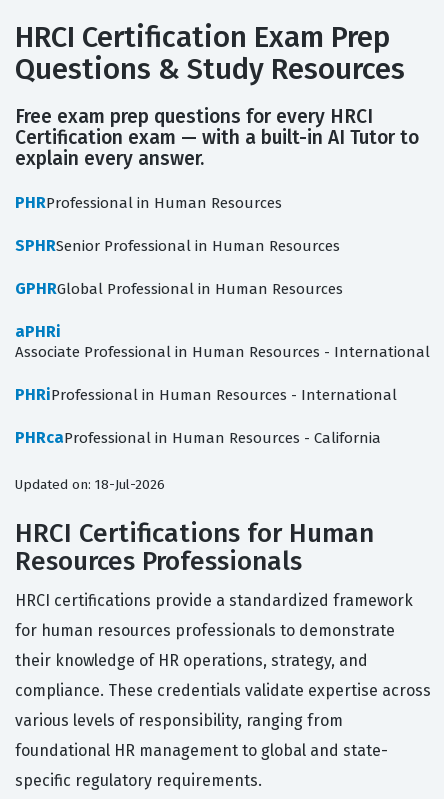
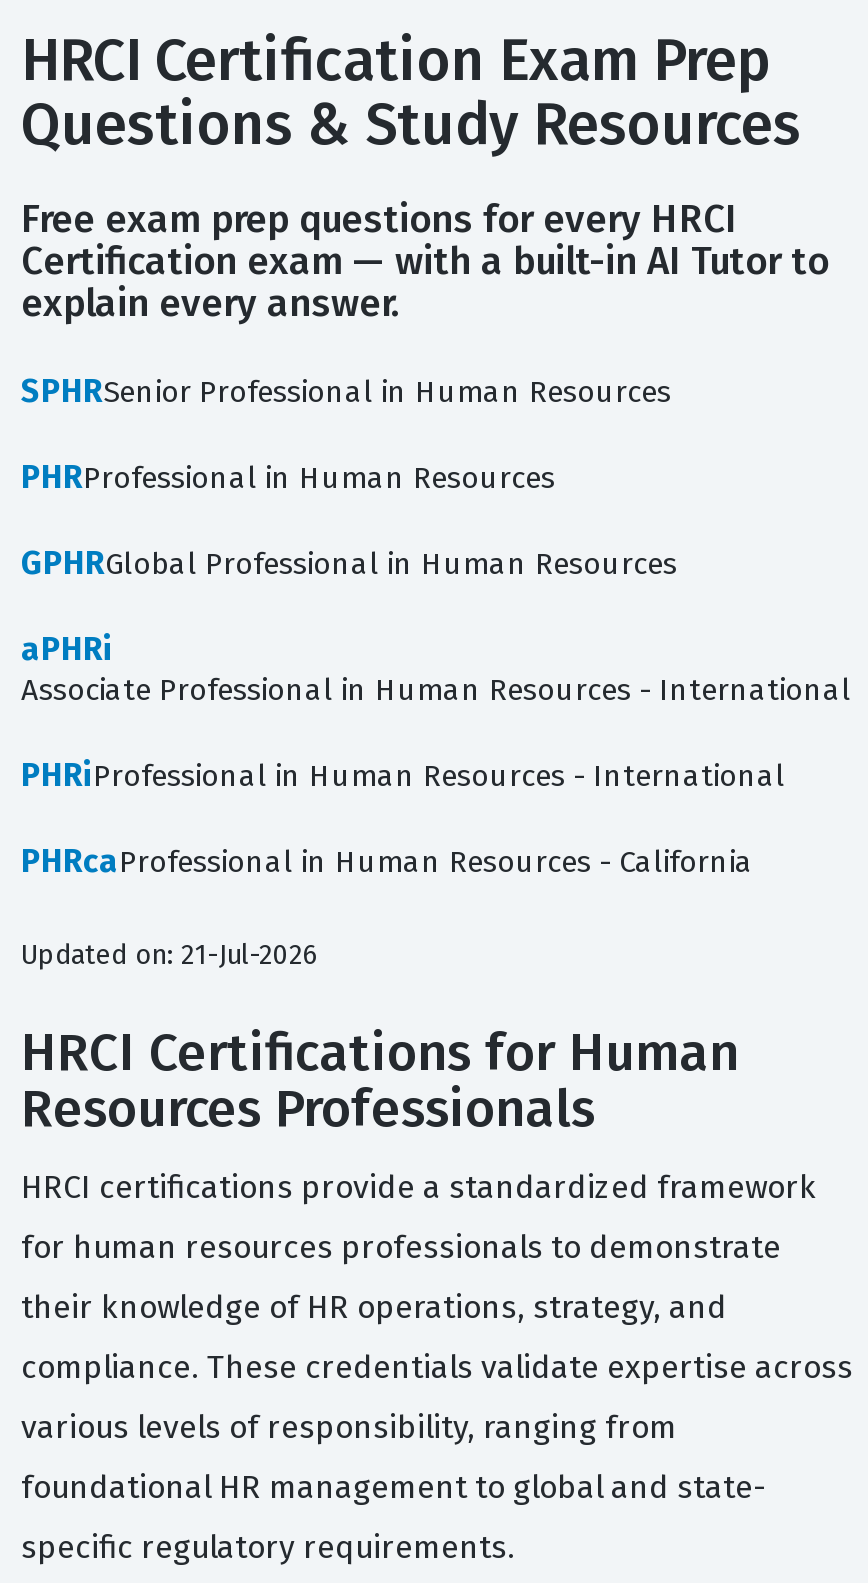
moved down: PHRProfessional in Human Resources

moved up: SPHRSenior Professional in Human Resources

- Updated on: 18-Jul-2026
+ Updated on: 21-Jul-2026
